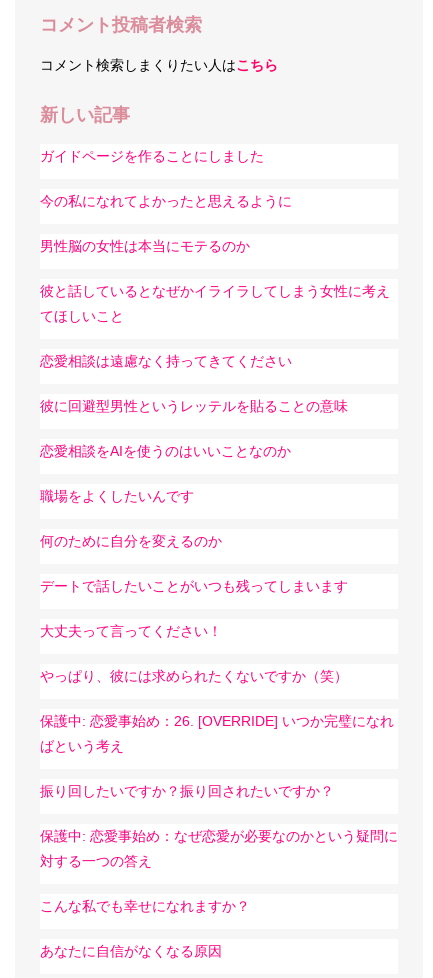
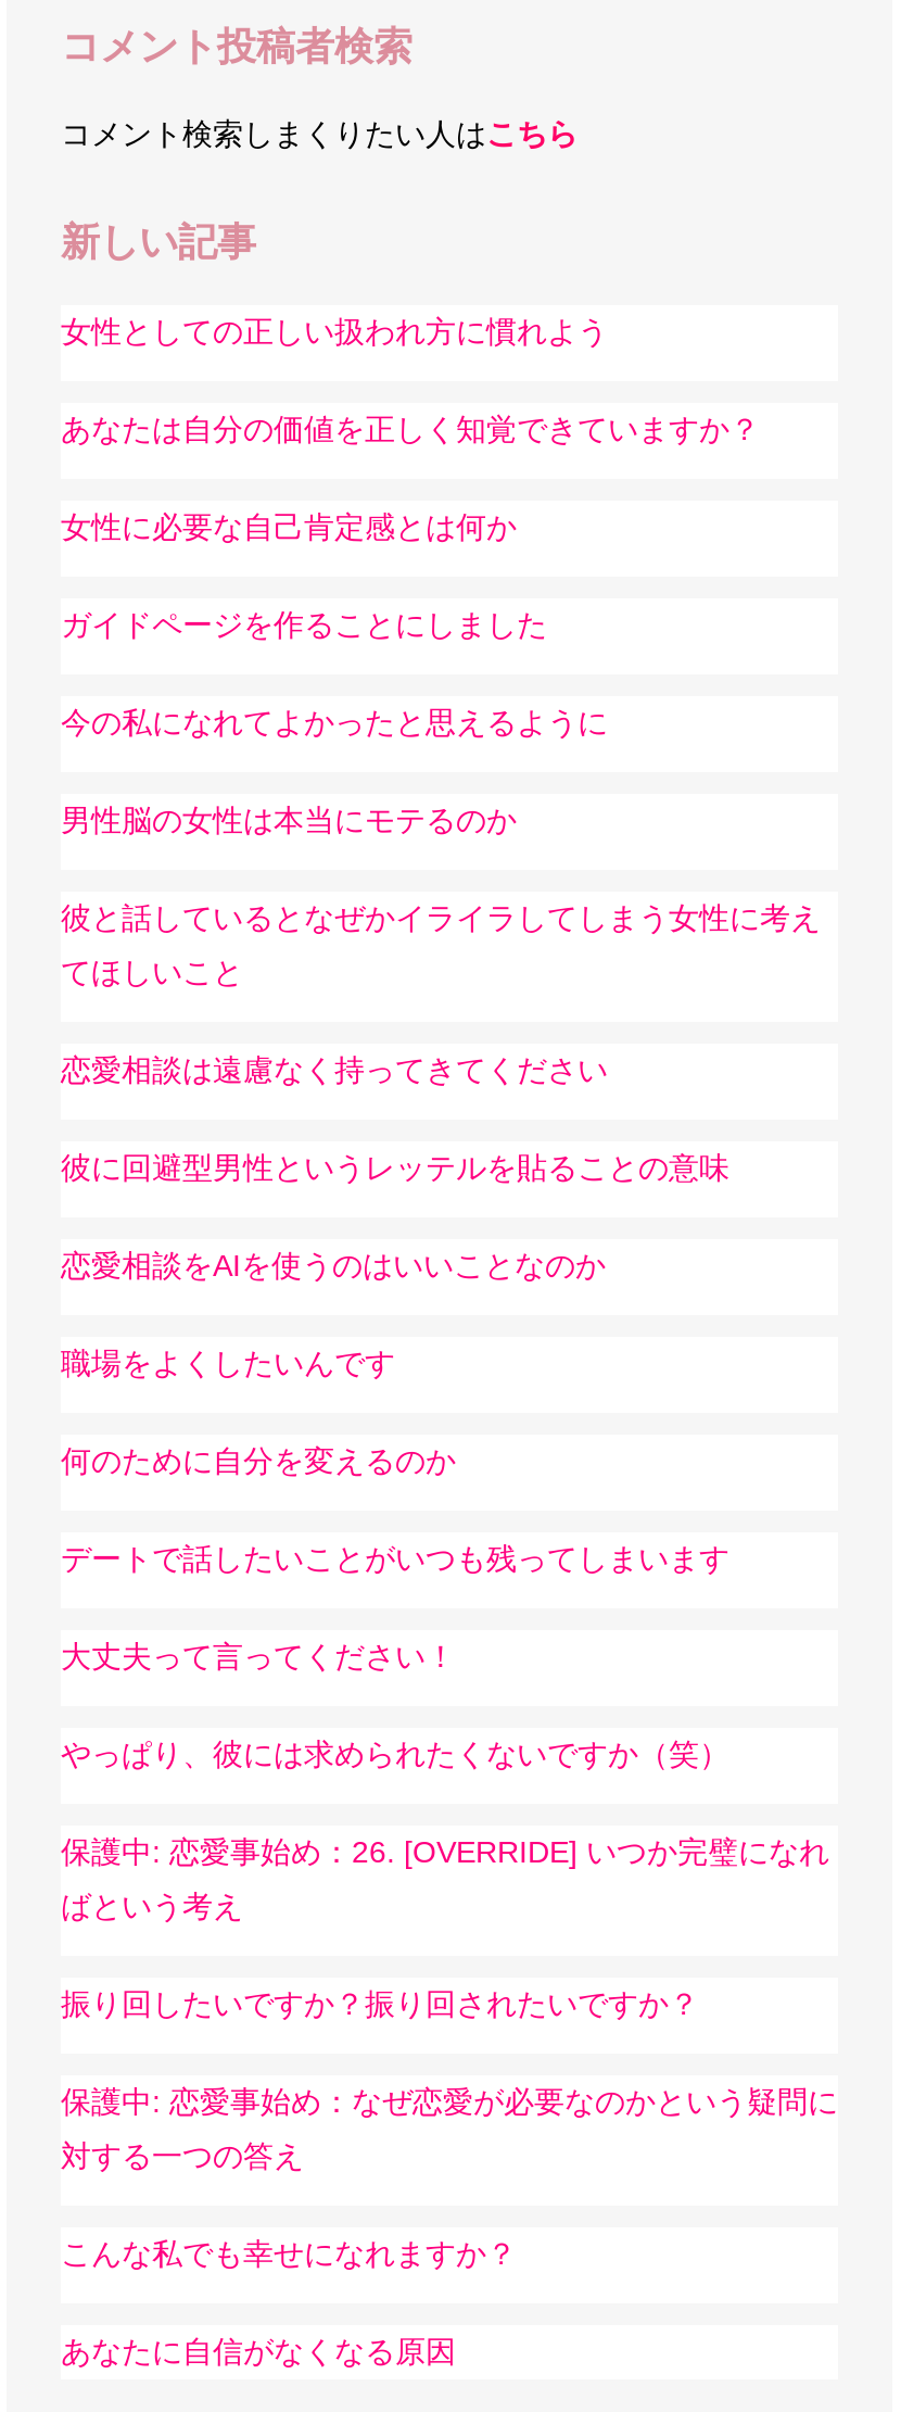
+ 女性としての正しい扱われ方に慣れよう
+ あなたは自分の価値を正しく知覚できていますか？
+ 女性に必要な自己肯定感とは何か
